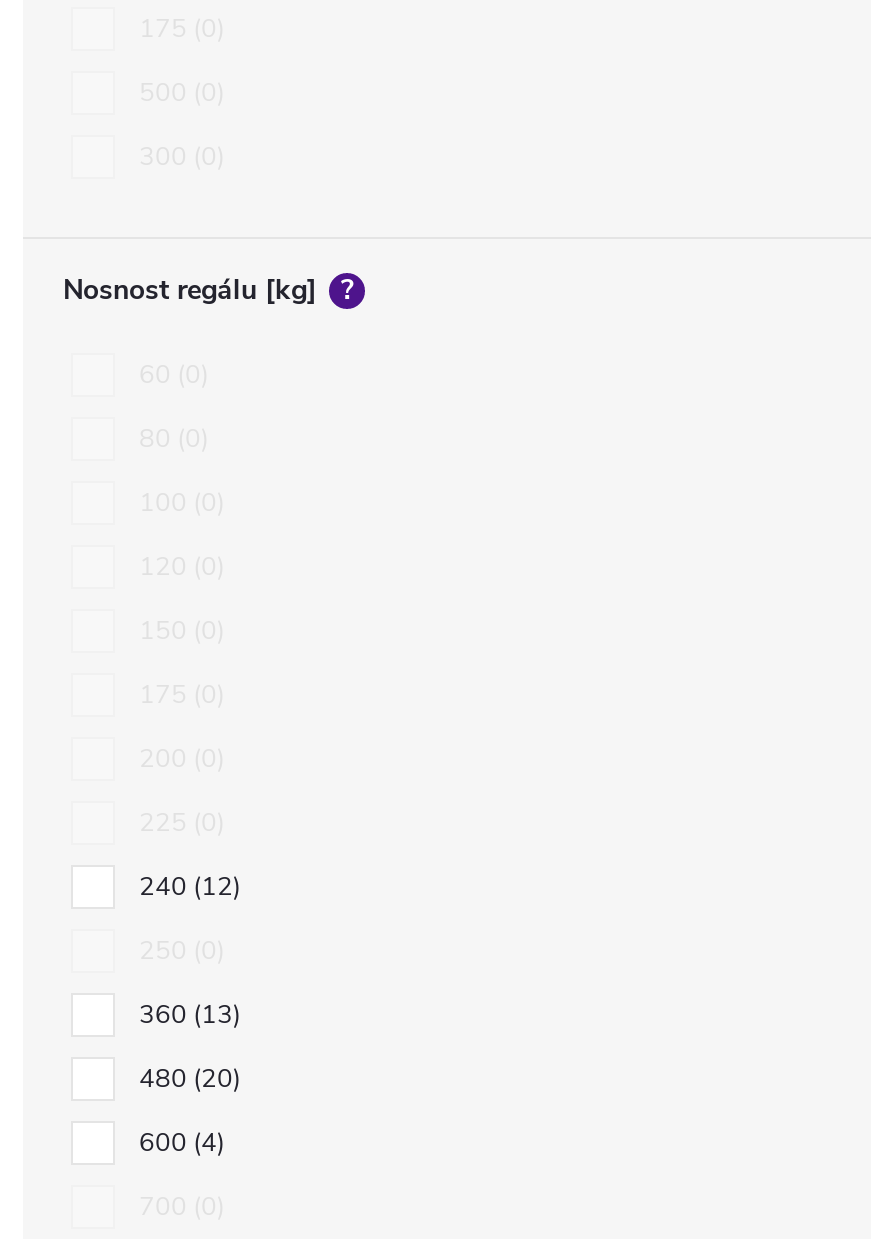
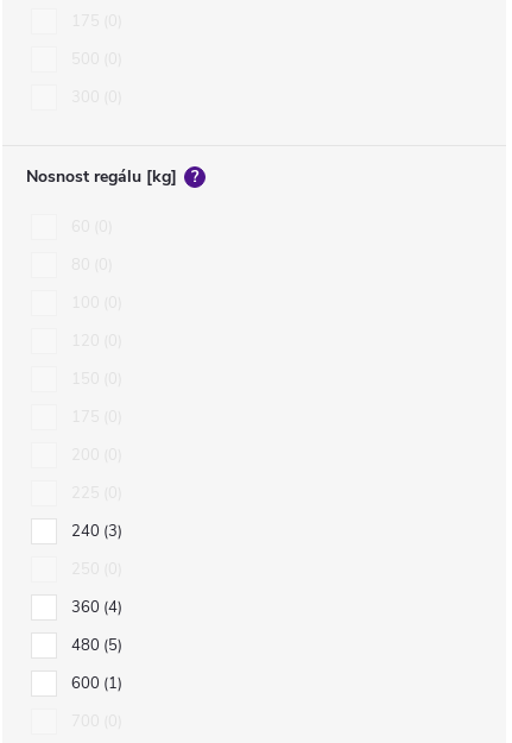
- 240 12
+ 240 3

- 360 13
+ 360 4

- 480 20
+ 480 5

- 600 4
+ 600 1
